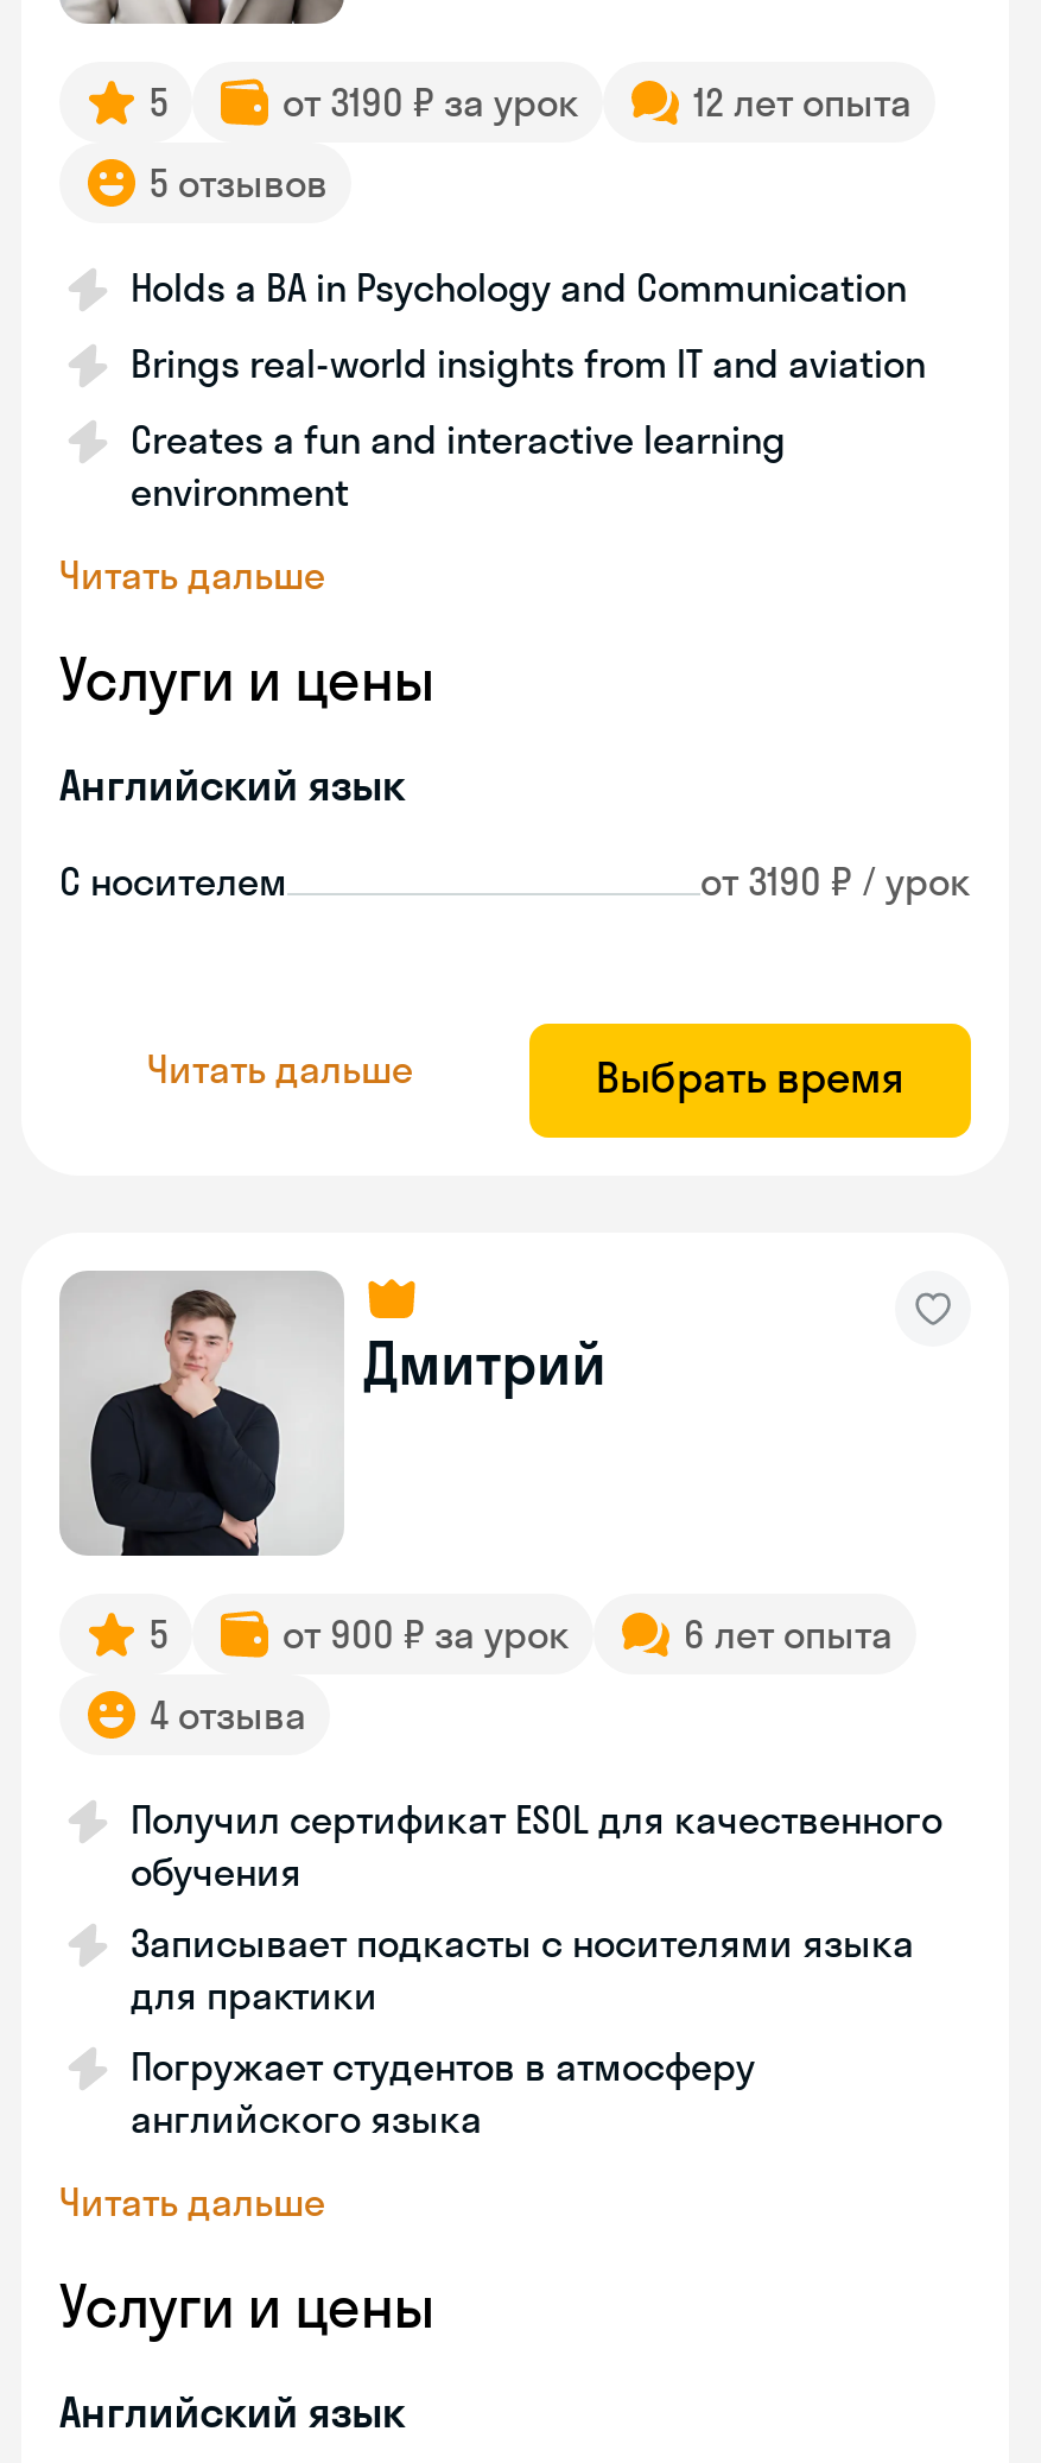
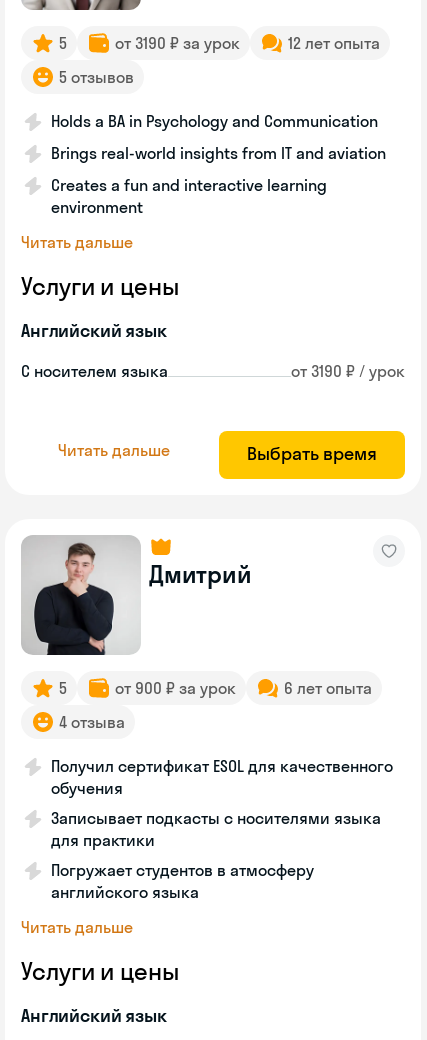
- С носителем
+ С носителем языка
